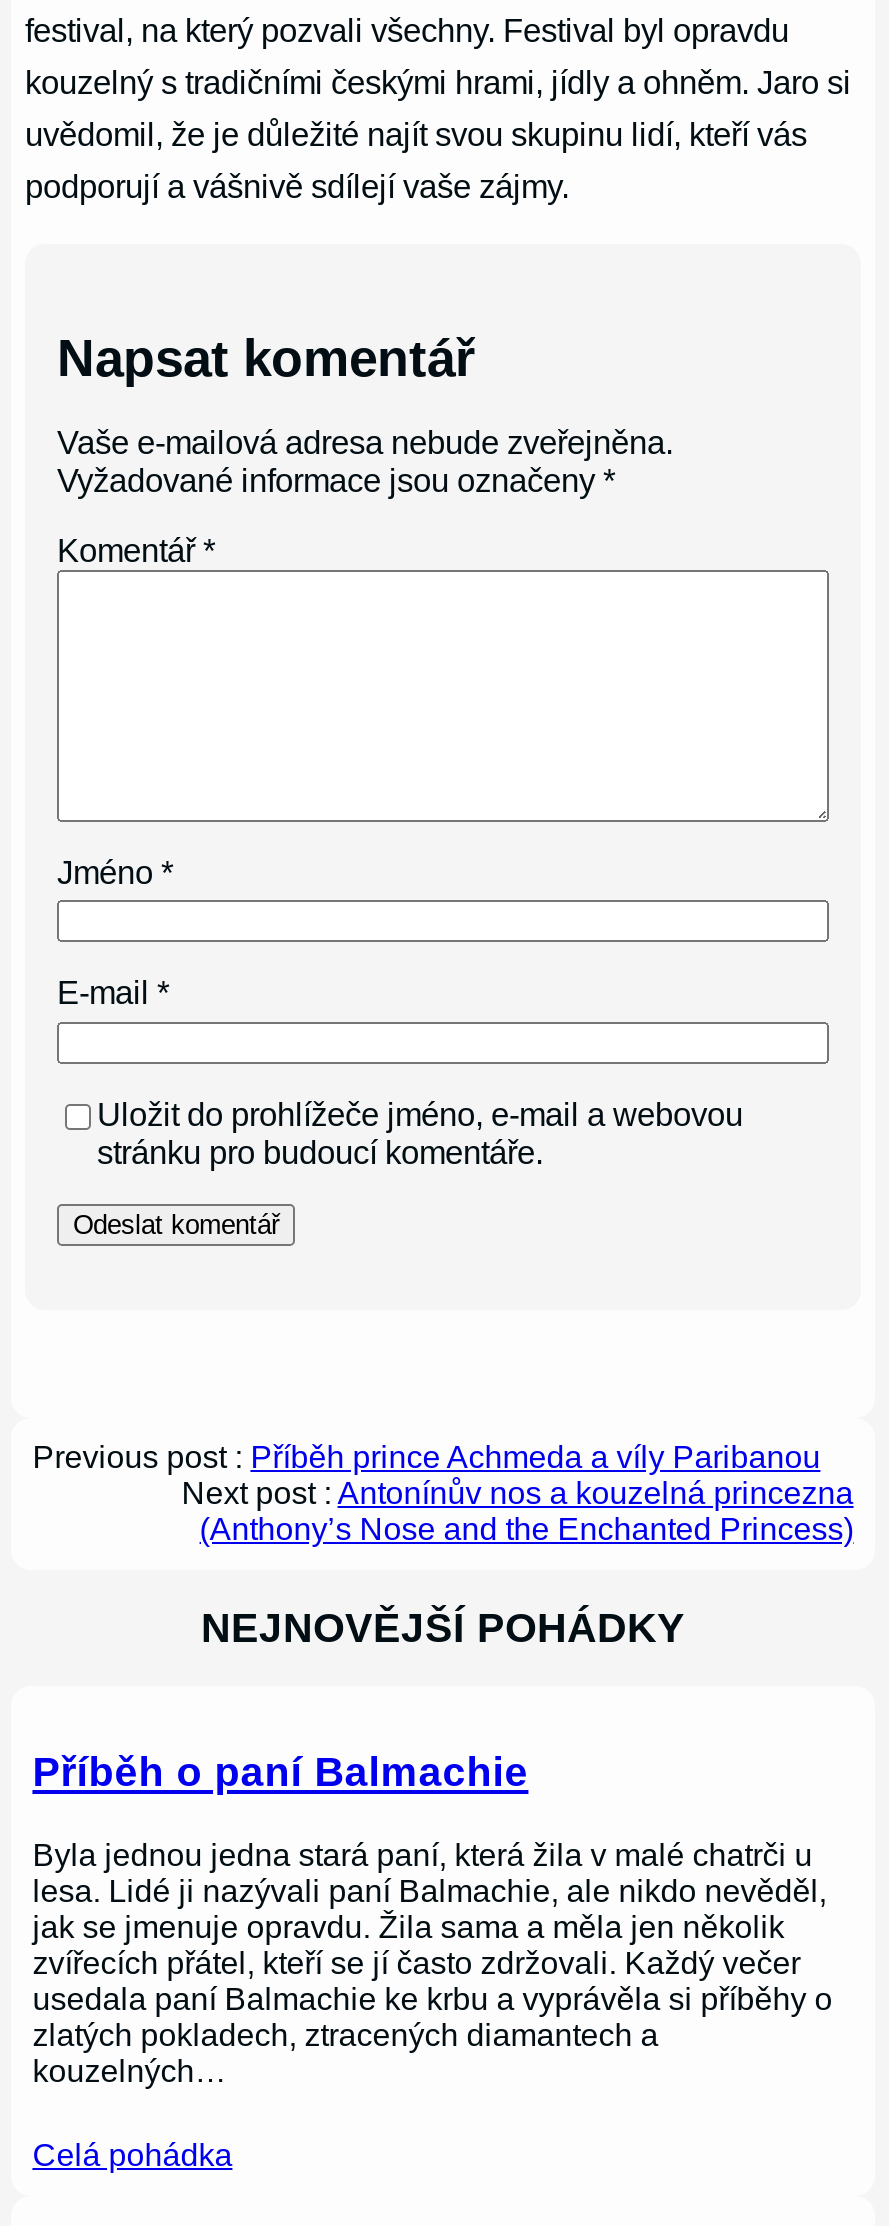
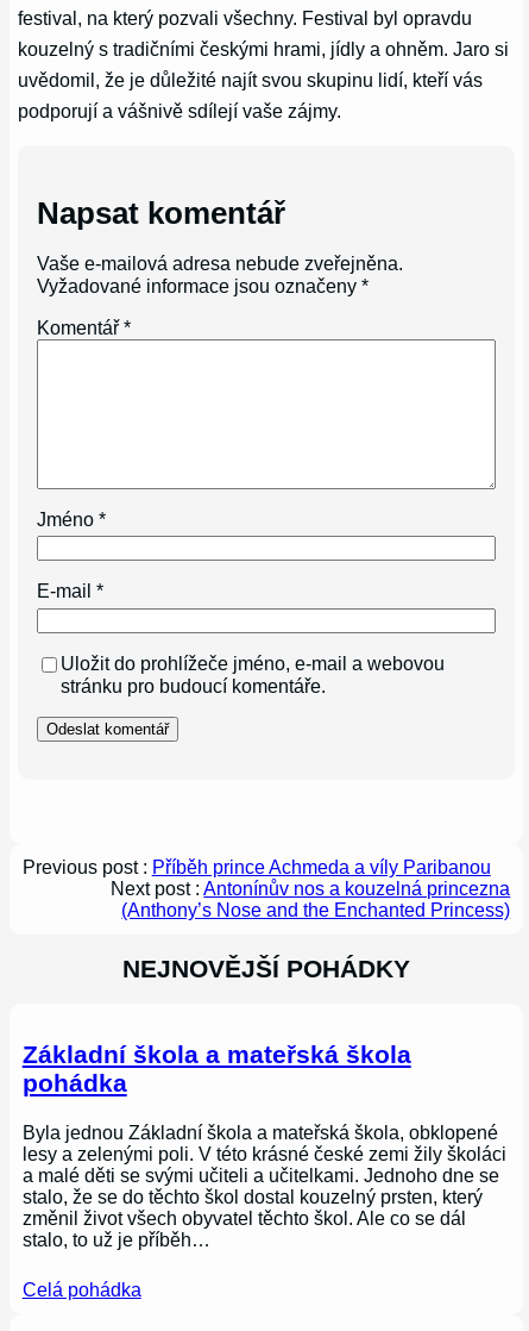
- Příběh o paní Balmachie
+ Základní škola a mateřská škola
+ pohádka

- Byla jednou jedna stará paní, která žila v malé chatrči u
- lesa. Lidé ji nazývali paní Balmachie, ale nikdo nevěděl,
- jak se jmenuje opravdu. Žila sama a měla jen několik
- zvířecích přátel, kteří se jí často zdržovali. Každý večer
- usedala paní Balmachie ke krbu a vyprávěla si příběhy o
- zlatých pokladech, ztracených diamantech a
- kouzelných…
+ Byla jednou Základní škola a mateřská škola, obklopené
+ lesy a zelenými poli. V této krásné české zemi žily školáci
+ a malé děti se svými učiteli a učitelkami. Jednoho dne se
+ stalo, že se do těchto škol dostal kouzelný prsten, který
+ změnil život všech obyvatel těchto škol. Ale co se dál
+ stalo, to už je příběh…
